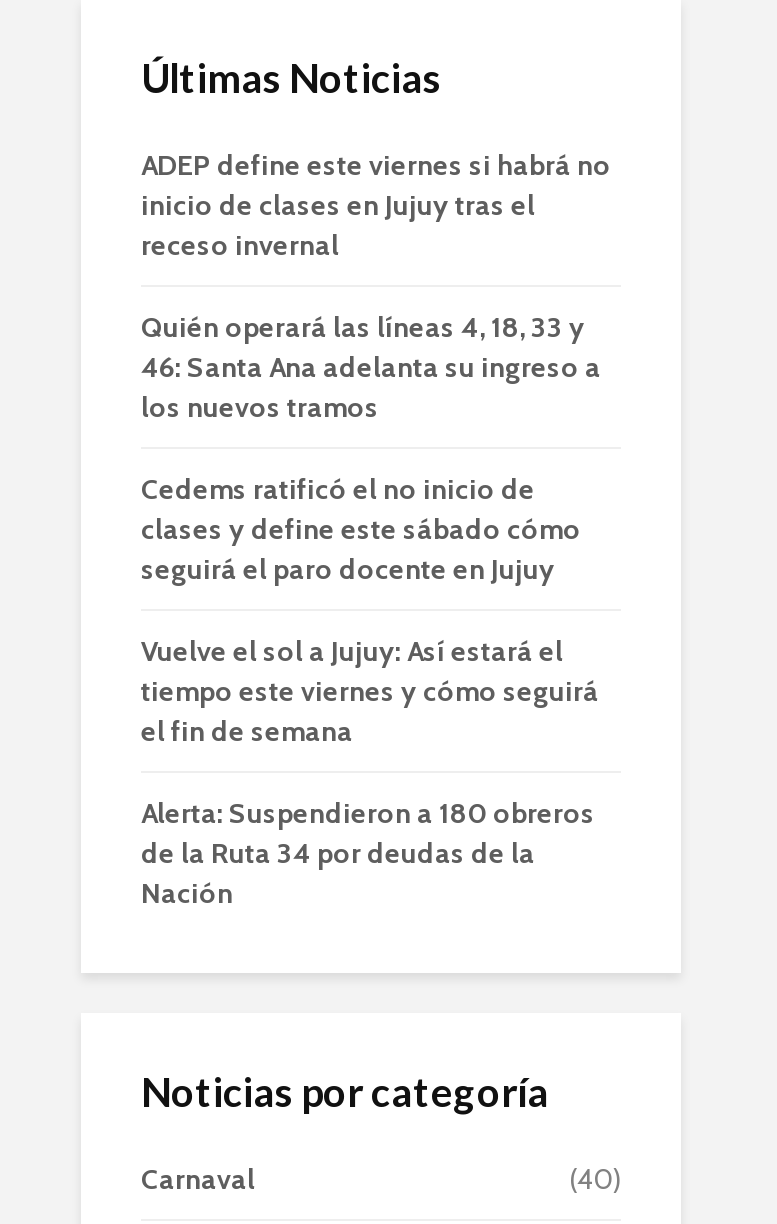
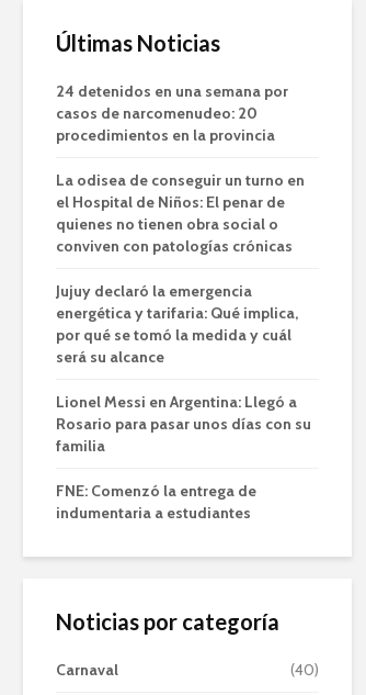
- ADEP define este viernes si habrá no
- inicio de clases en Jujuy tras el
- receso invernal
+ 24 detenidos en una semana por
+ casos de narcomenudeo: 20
+ procedimientos en la provincia

- Quién operará las líneas 4, 18, 33 y
- 46: Santa Ana adelanta su ingreso a
- los nuevos tramos
+ La odisea de conseguir un turno en
+ el Hospital de Niños: El penar de
+ quienes no tienen obra social o
+ conviven con patologías crónicas

- Cedems ratificó el no inicio de
- clases y define este sábado cómo
- seguirá el paro docente en Jujuy
+ Jujuy declaró la emergencia
+ energética y tarifaria: Qué implica,
+ por qué se tomó la medida y cuál
+ será su alcance

- Vuelve el sol a Jujuy: Así estará el
- tiempo este viernes y cómo seguirá
- el fin de semana
+ Lionel Messi en Argentina: Llegó a
+ Rosario para pasar unos días con su
+ familia

- Alerta: Suspendieron a 180 obreros
- de la Ruta 34 por deudas de la
- Nación
+ FNE: Comenzó la entrega de
+ indumentaria a estudiantes
